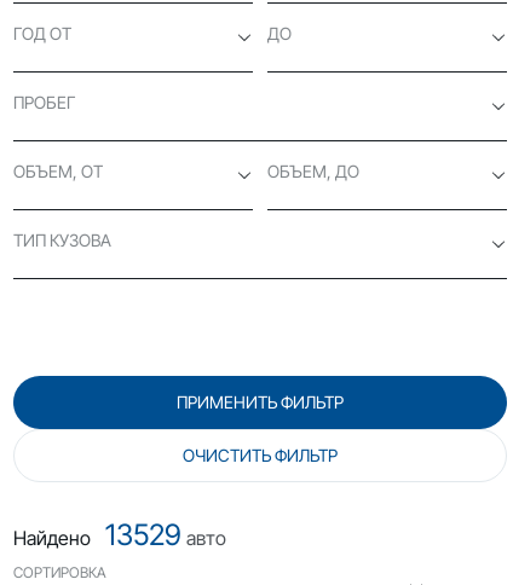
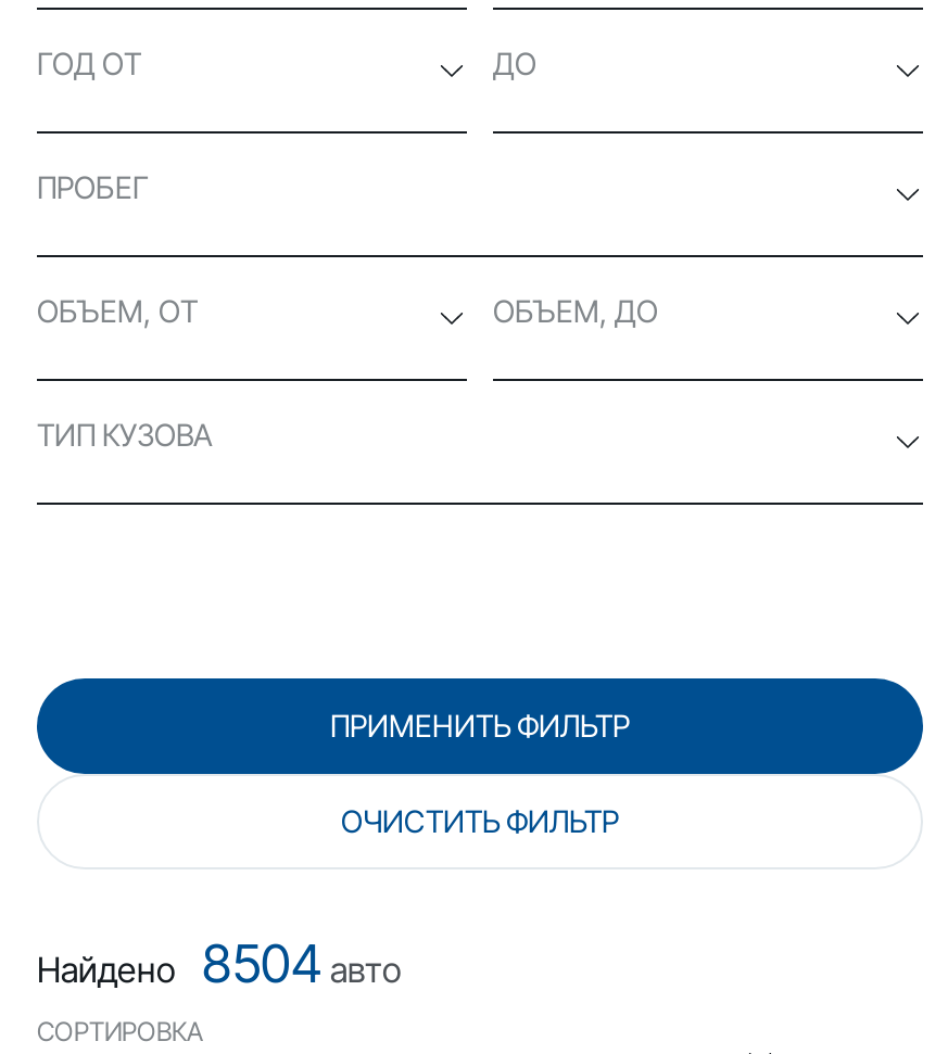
- Найдено 13529 авто
+ Найдено 8504 авто
